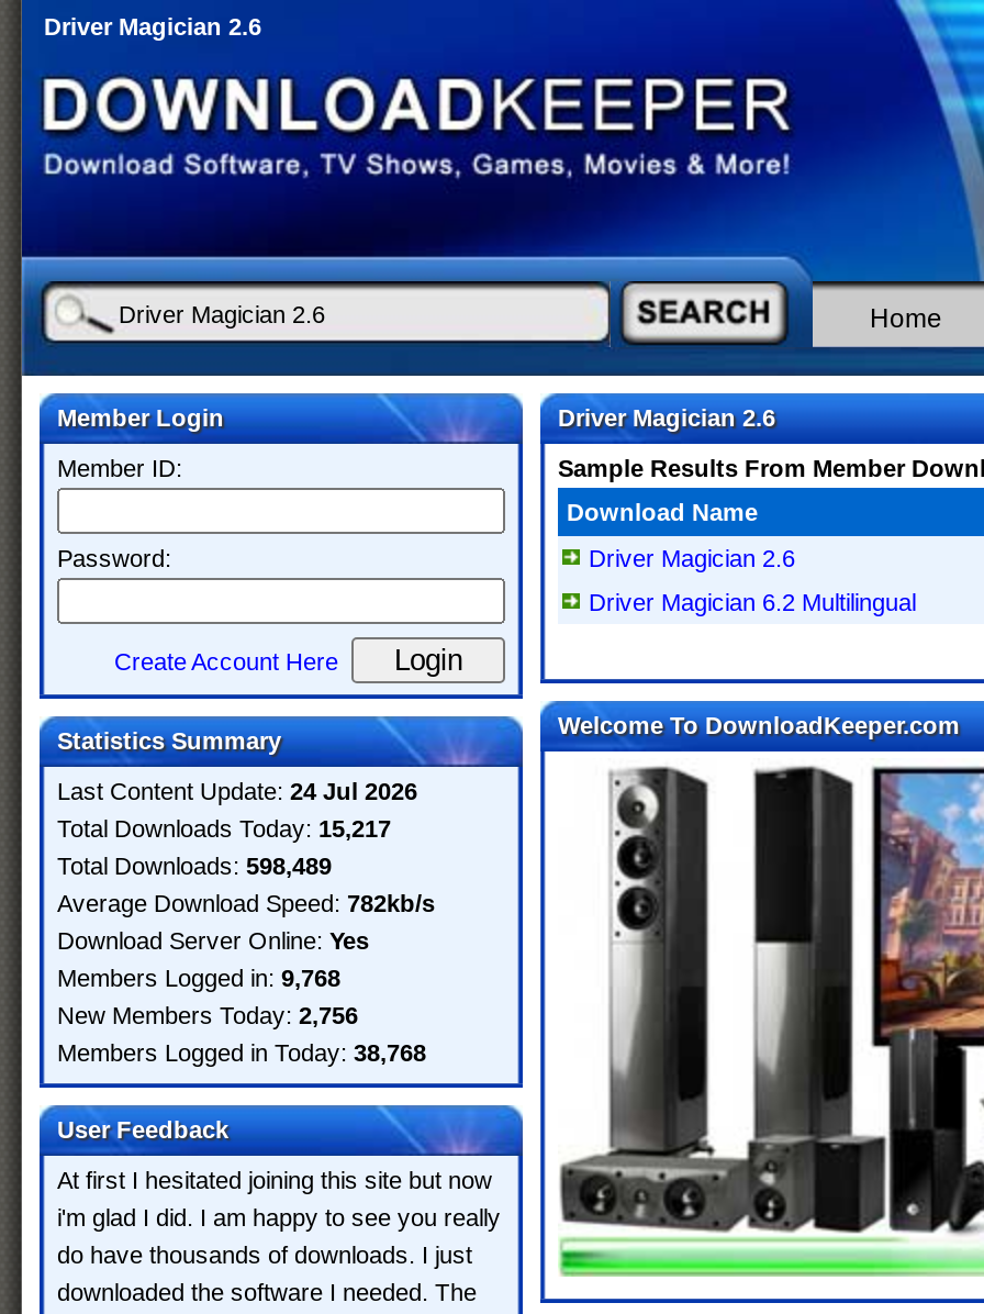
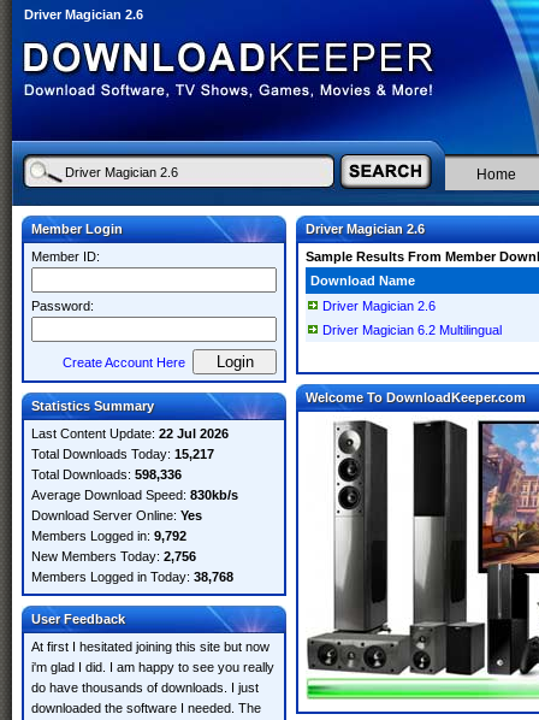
- Last Content Update: 24 Jul 2026
+ Last Content Update: 22 Jul 2026

- Total Downloads: 598,489
+ Total Downloads: 598,336

- Average Download Speed: 782kb/s
+ Average Download Speed: 830kb/s

- Members Logged in: 9,768
+ Members Logged in: 9,792
